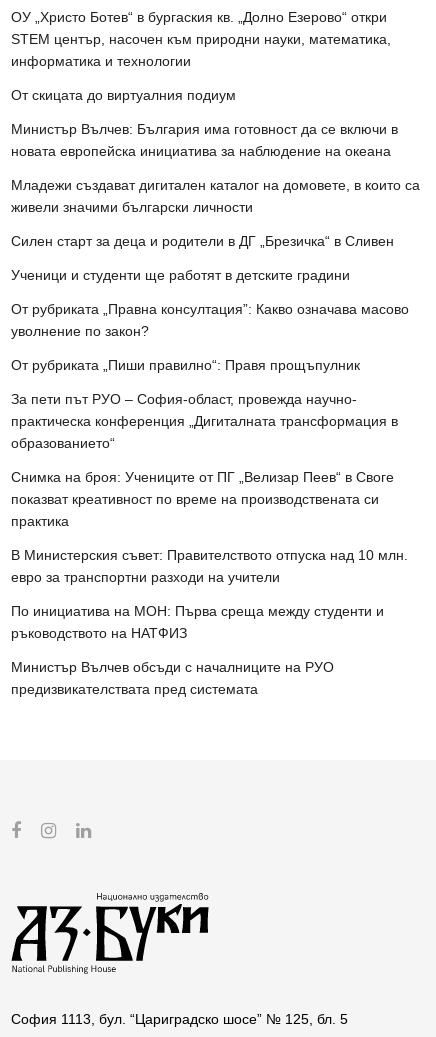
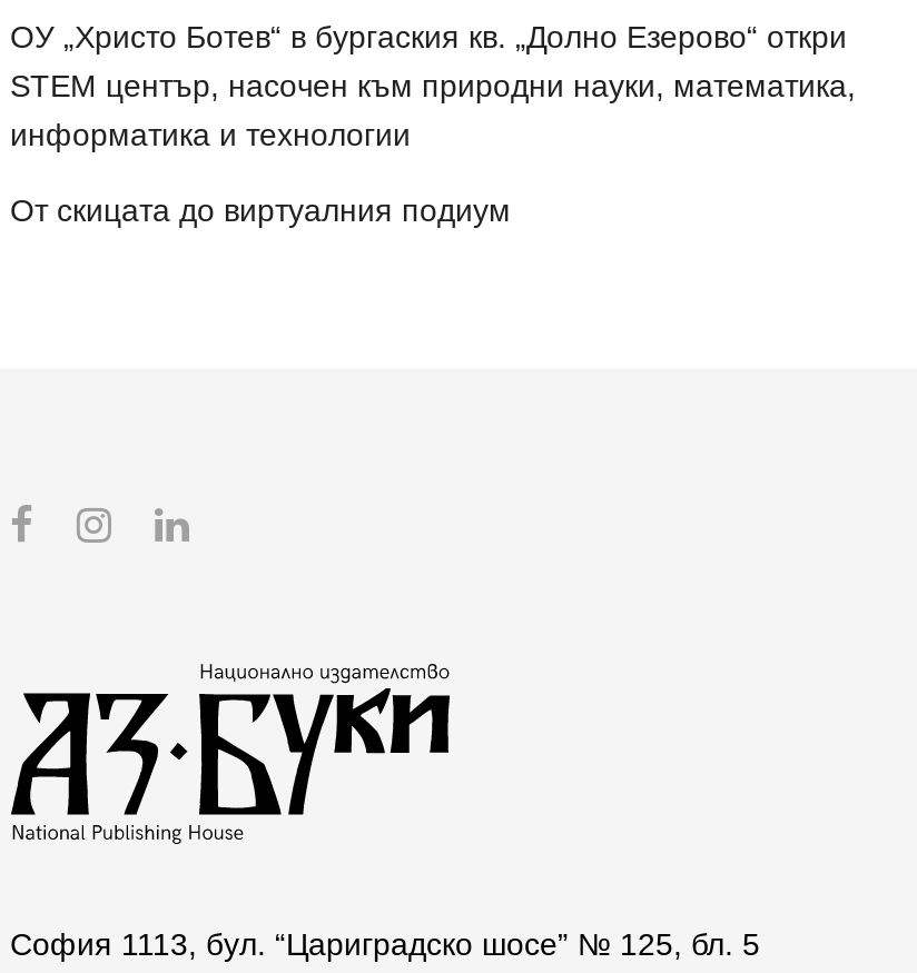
- Министър Вълчев: България има готовност да се включи в
- новата европейска инициатива за наблюдение на океана
- Младежи създават дигитален каталог на домовете, в които са
- живели значими български личности
- Силен старт за деца и родители в ДГ „Брезичка“ в Сливен
- Ученици и студенти ще работят в детските градини
- От рубриката „Правна консултация”: Какво означава масово
- уволнение по закон?
- От рубриката „Пиши правилно“: Правя прощъпулник
- За пети път РУО – София-област, провежда научно-
- практическа конференция „Дигиталната трансформация в
- образованието“
- Снимка на броя: Учениците от ПГ „Велизар Пеев“ в Своге
- показват креативност по време на производствената си
- практика
- В Министерския съвет: Правителството отпуска над 10 млн.
- евро за транспортни разходи на учители
- По инициатива на МОН: Първа среща между студенти и
- ръководството на НАТФИЗ
- Министър Вълчев обсъди с началниците на РУО
- предизвикателствата пред системата
